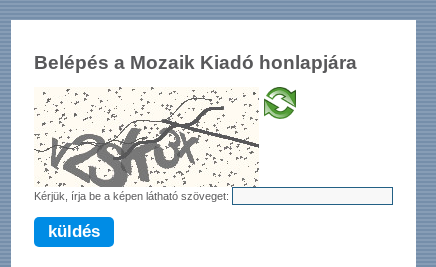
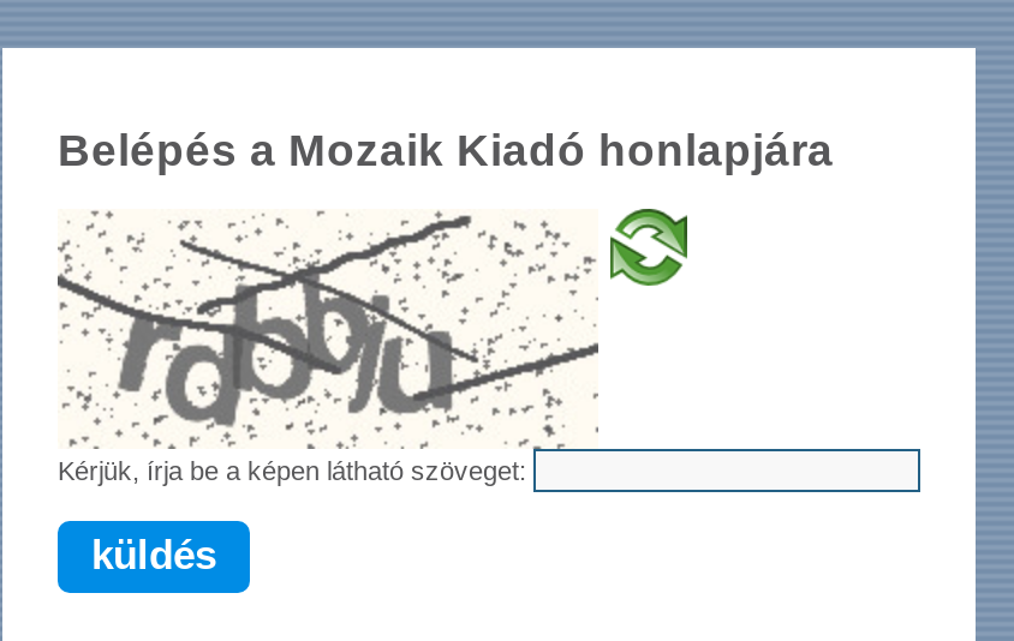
- [image]
+ [image]
